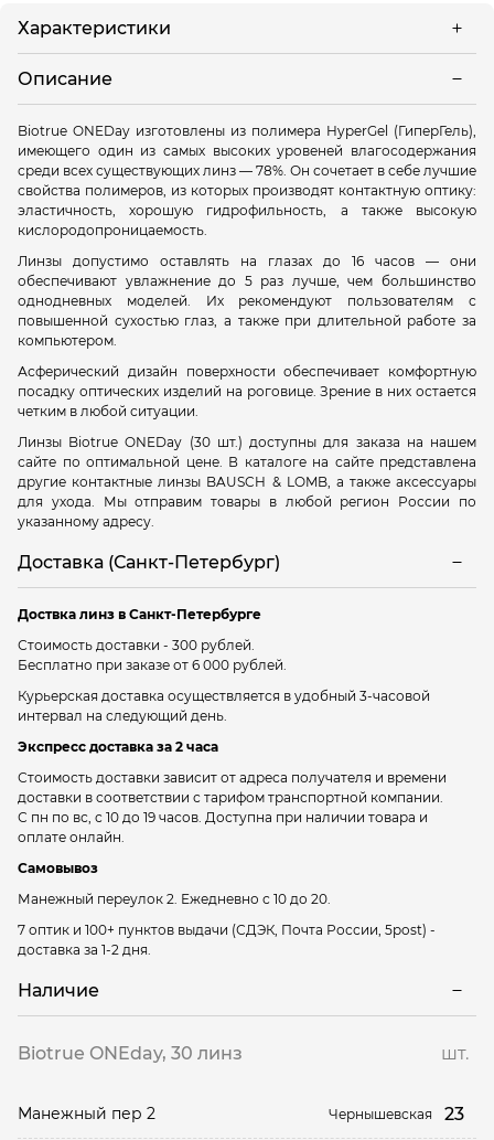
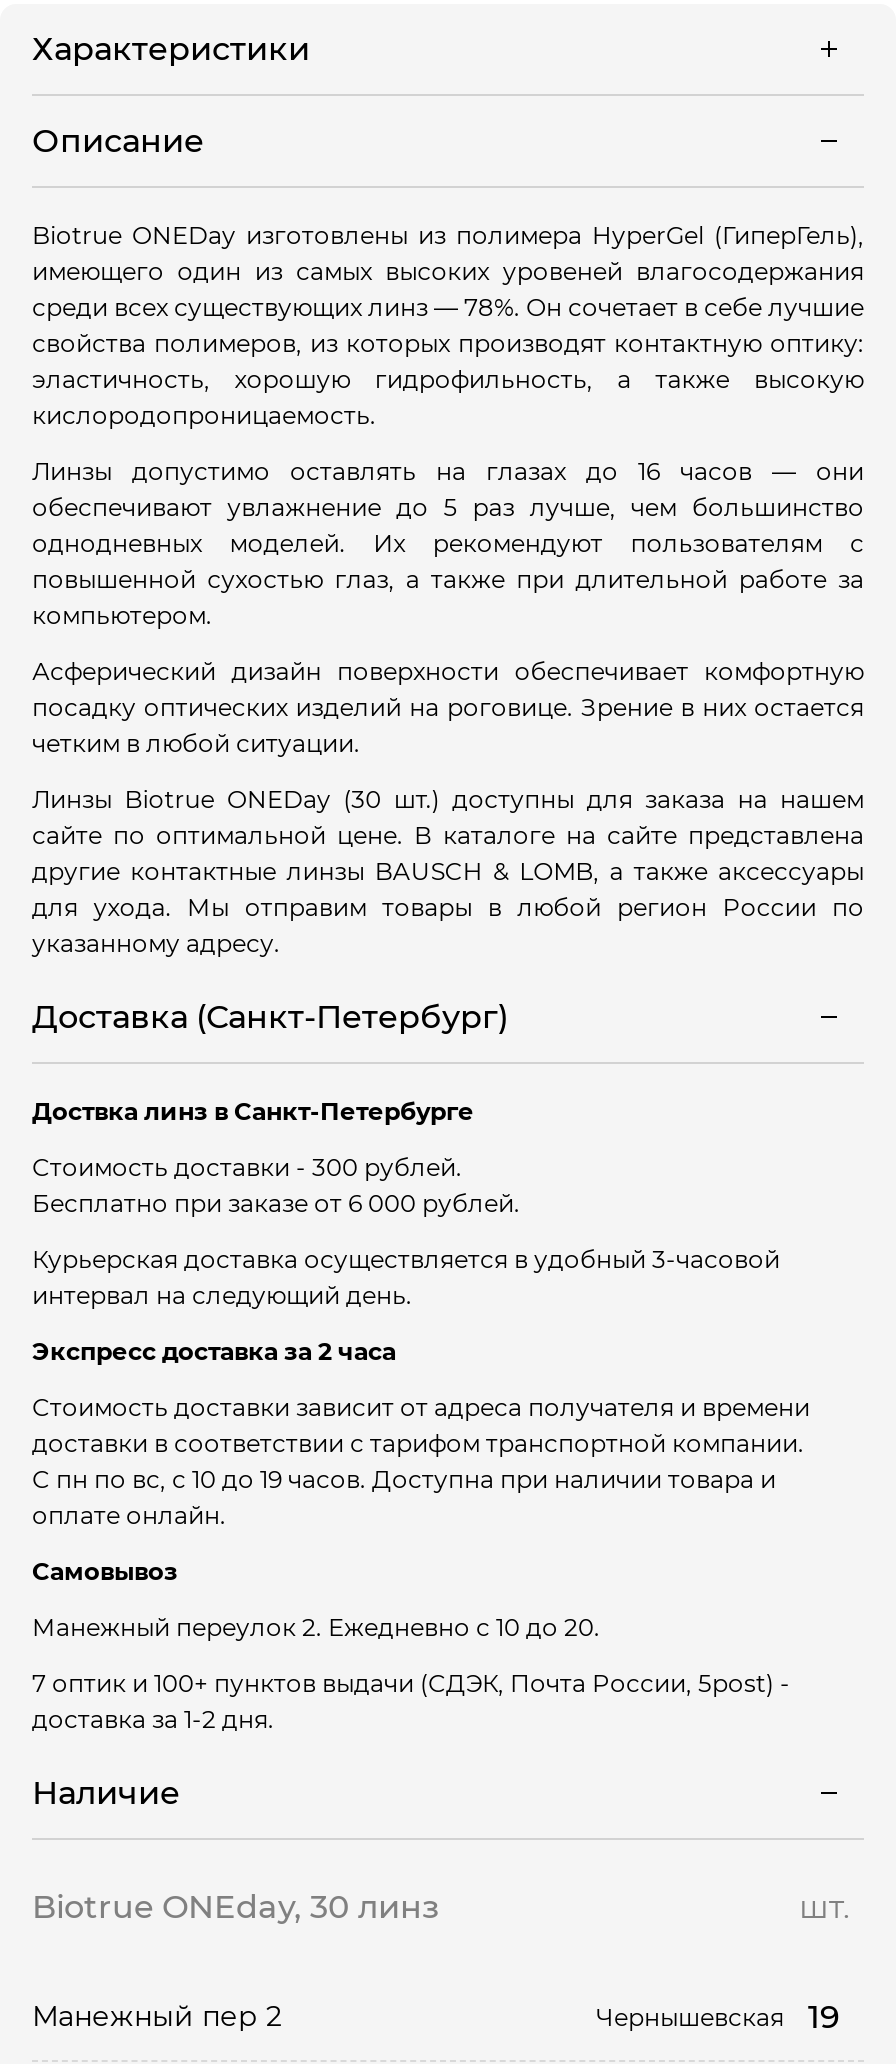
- Чернышевская 23
+ Чернышевская 19
